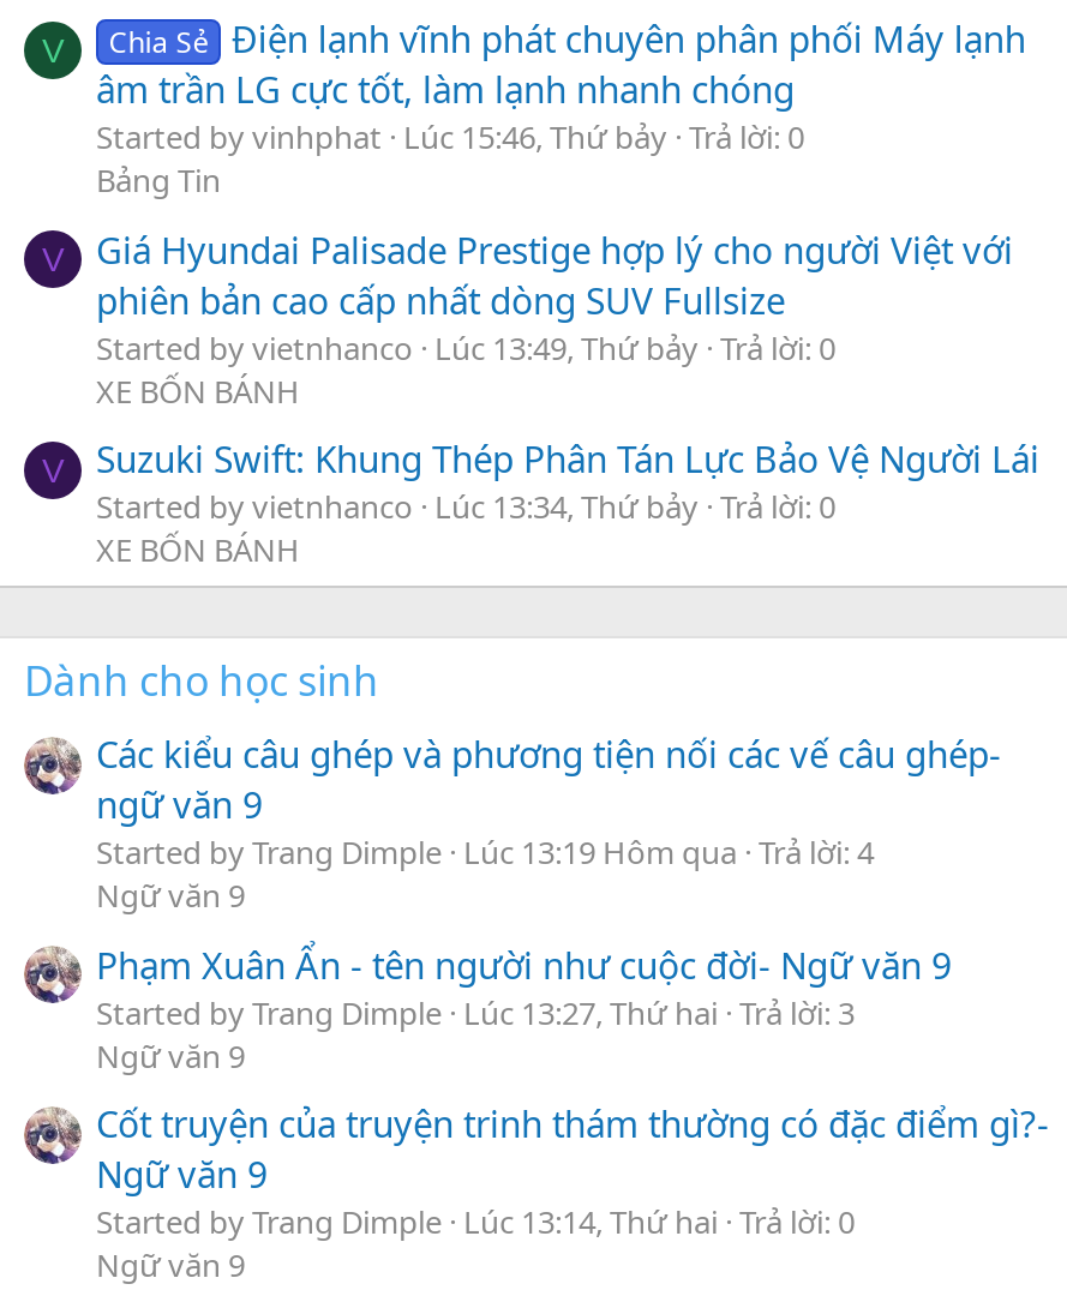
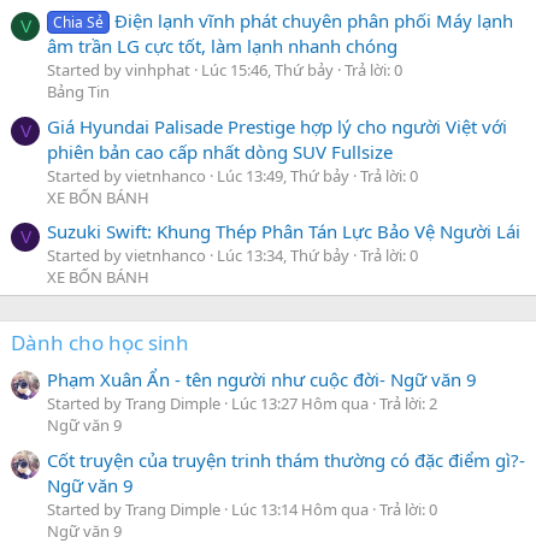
- Các kiểu câu ghép và phương tiện nối các vế câu ghép-
- ngữ văn 9
- Started by Trang Dimple Lúc 13:19 Hôm qua Trả lời: 4
- Ngữ văn 9

- Started by Trang Dimple Lúc 13:27, Thứ hai Trả lời: 3
+ Started by Trang Dimple Lúc 13:27 Hôm qua Trả lời: 2

- Started by Trang Dimple Lúc 13:14, Thứ hai Trả lời: 0
+ Started by Trang Dimple Lúc 13:14 Hôm qua Trả lời: 0
